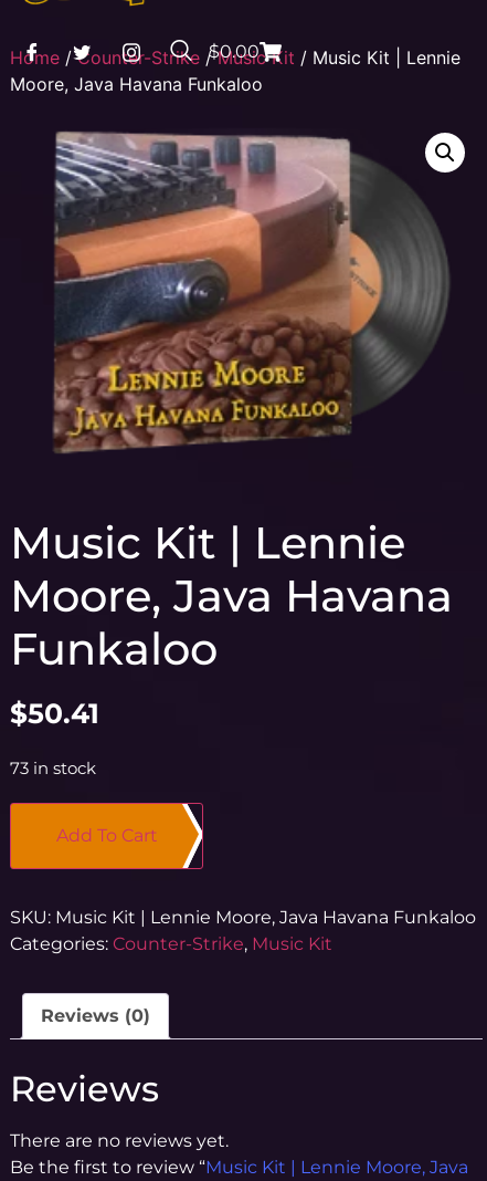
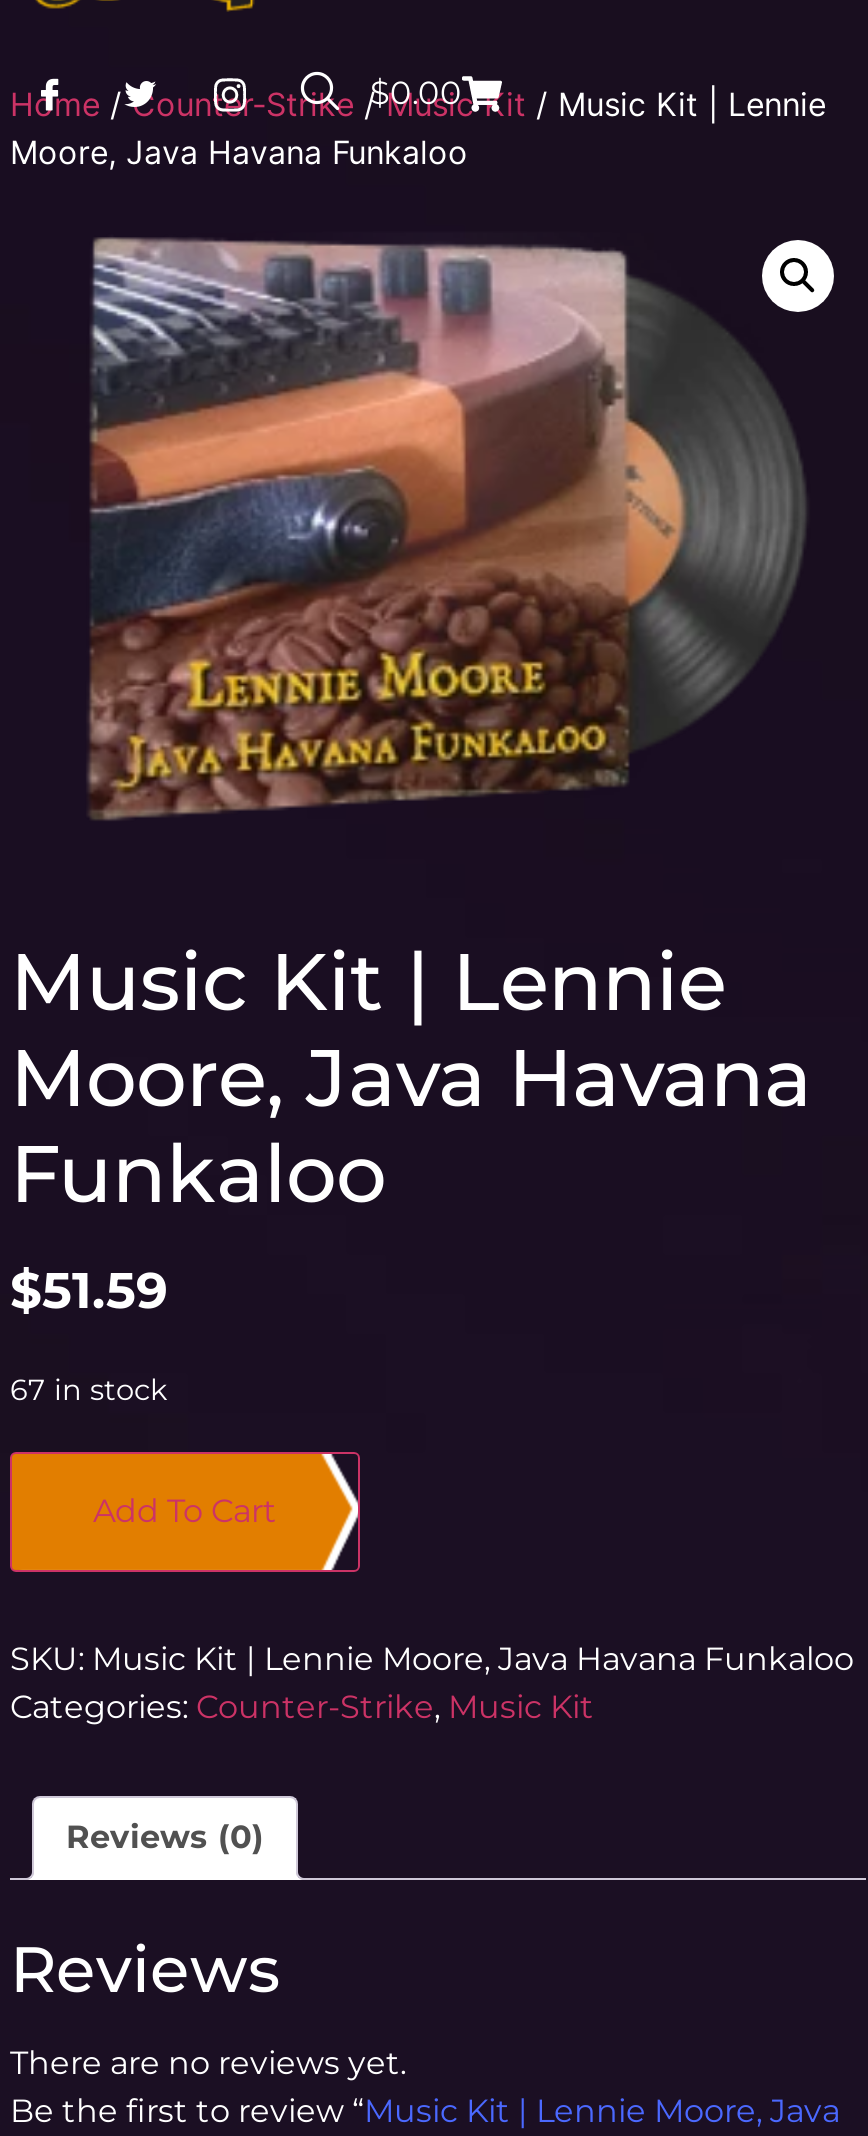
- $50.41
+ $51.59

- 73 in stock
+ 67 in stock
